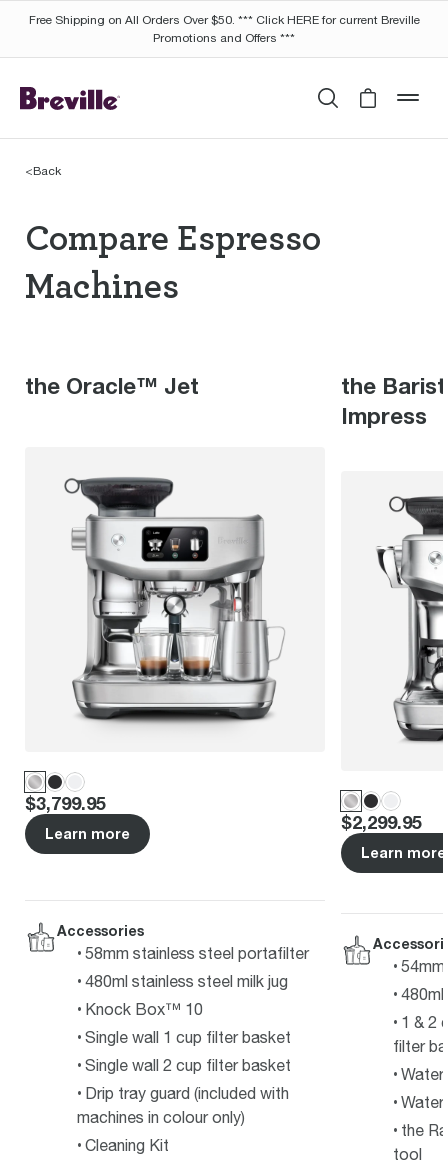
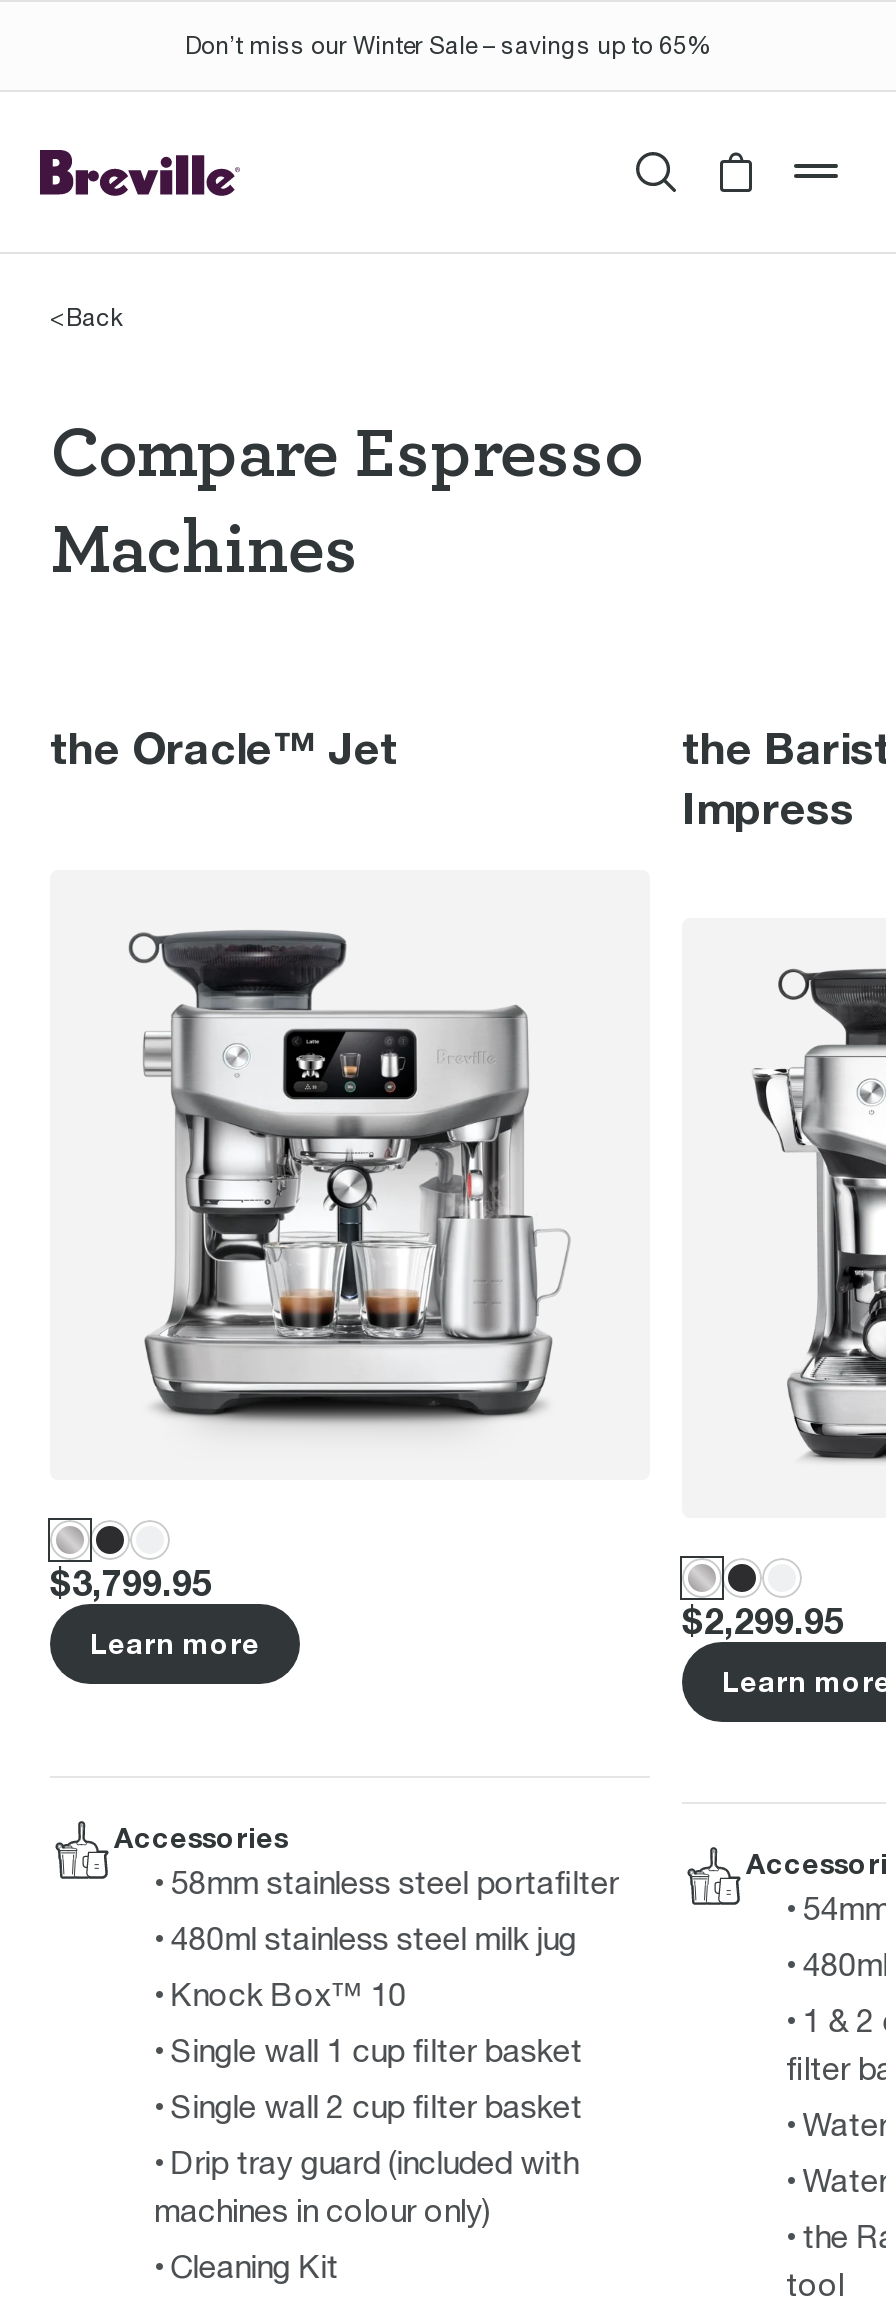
- Free Shipping on All Orders Over $50. *** Click HERE for current Breville
- Promotions and Offers ***
+ Don’t miss our Winter Sale – savings up to 65%
